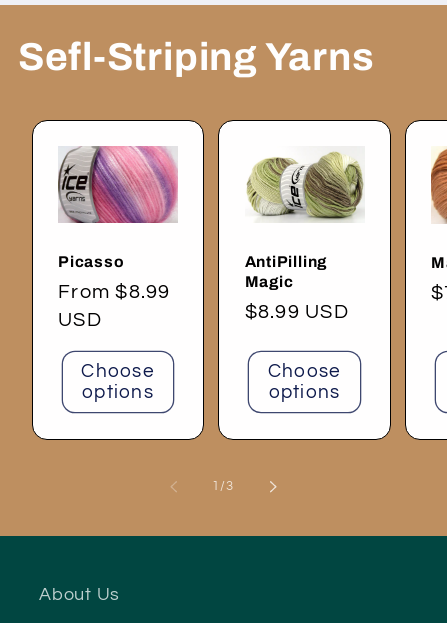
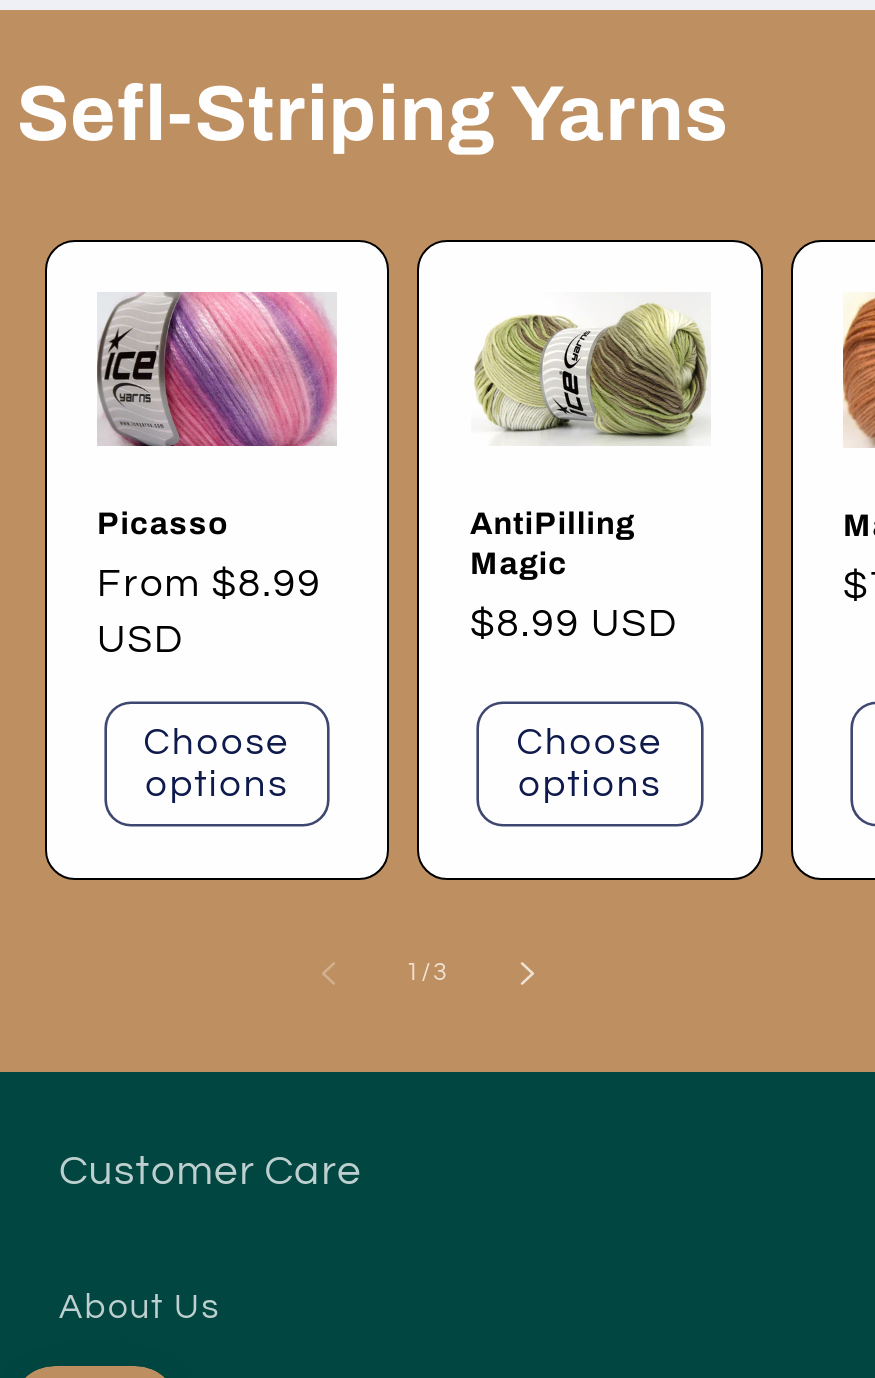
+ Customer Care
